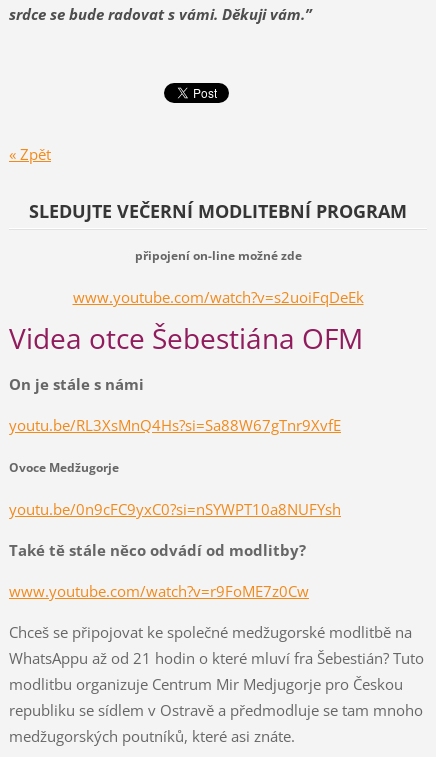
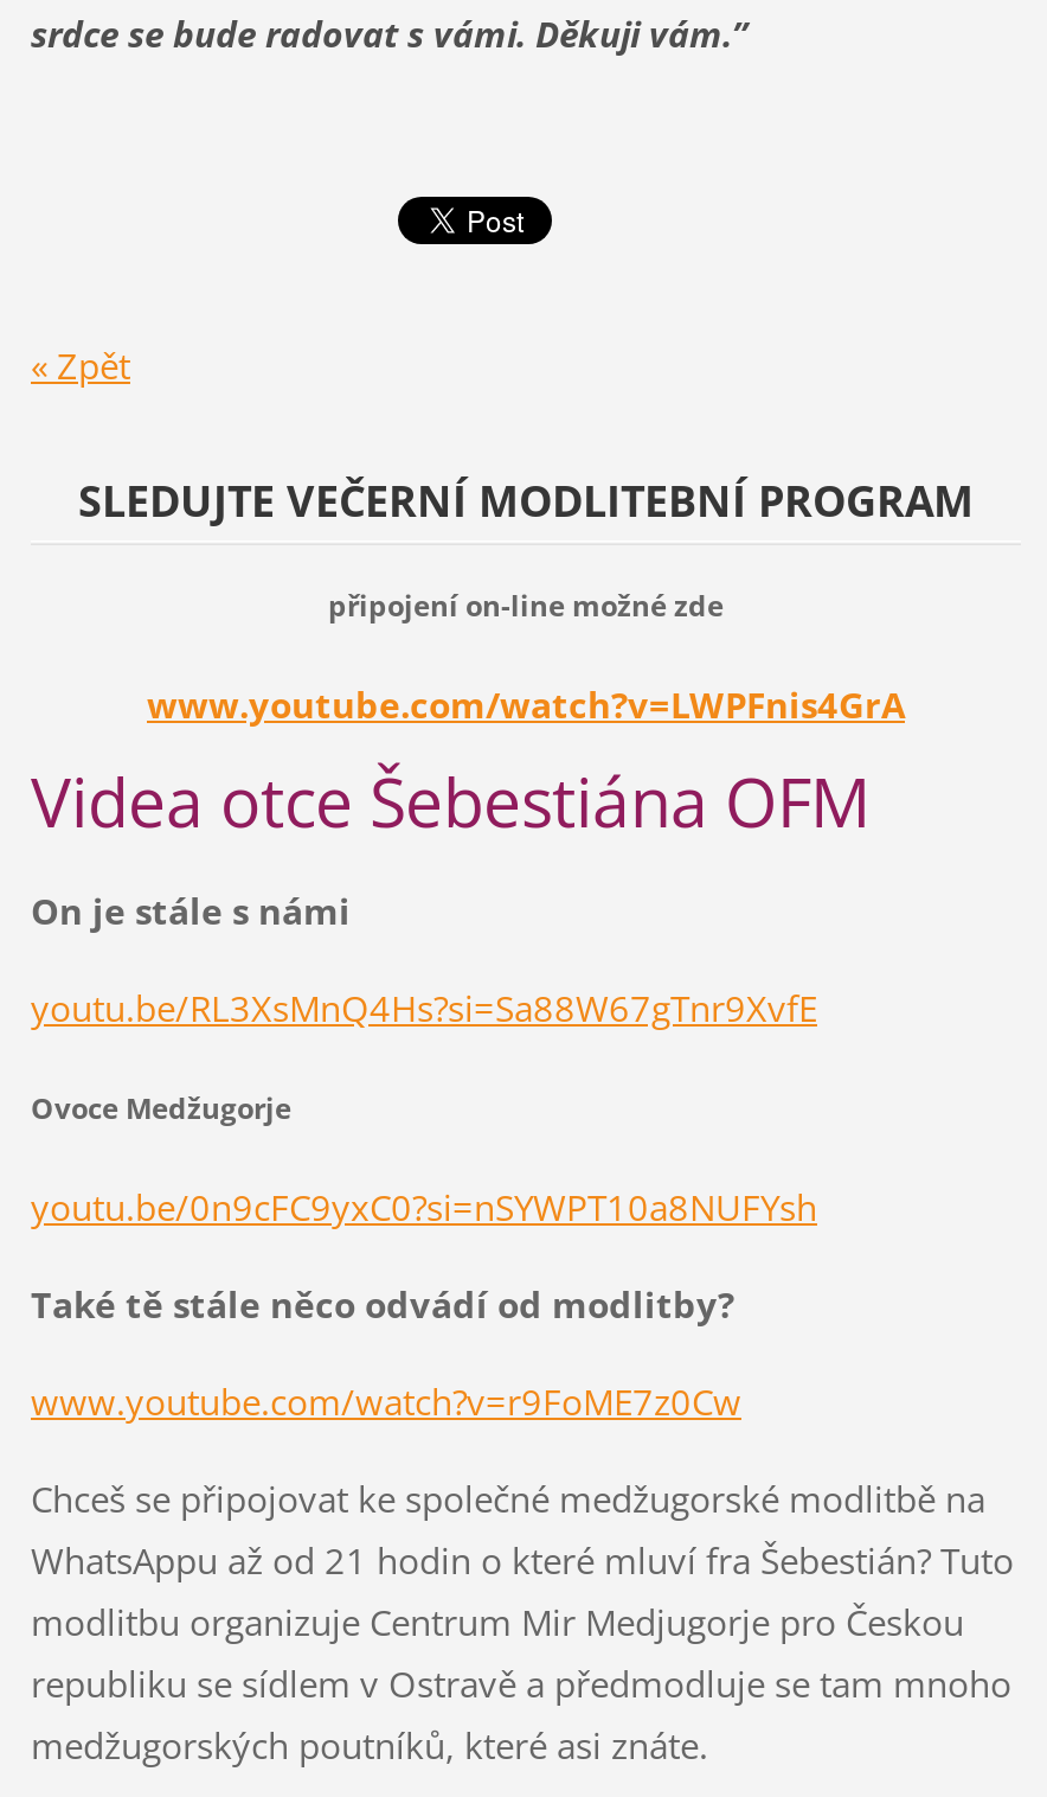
- www.youtube.com/watch?v=s2uoiFqDeEk
+ www.youtube.com/watch?v=LWPFnis4GrA
